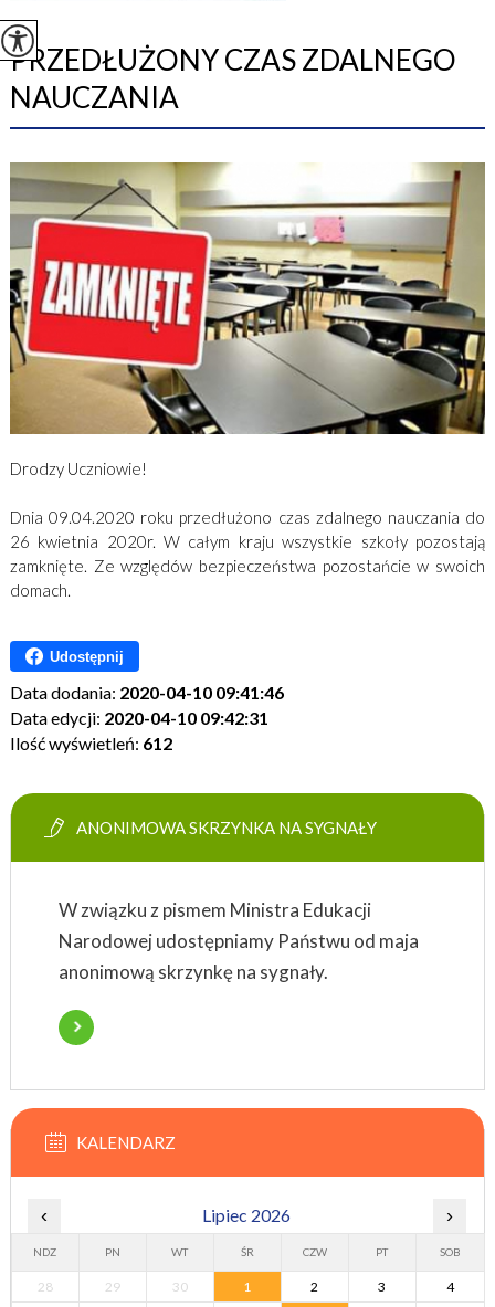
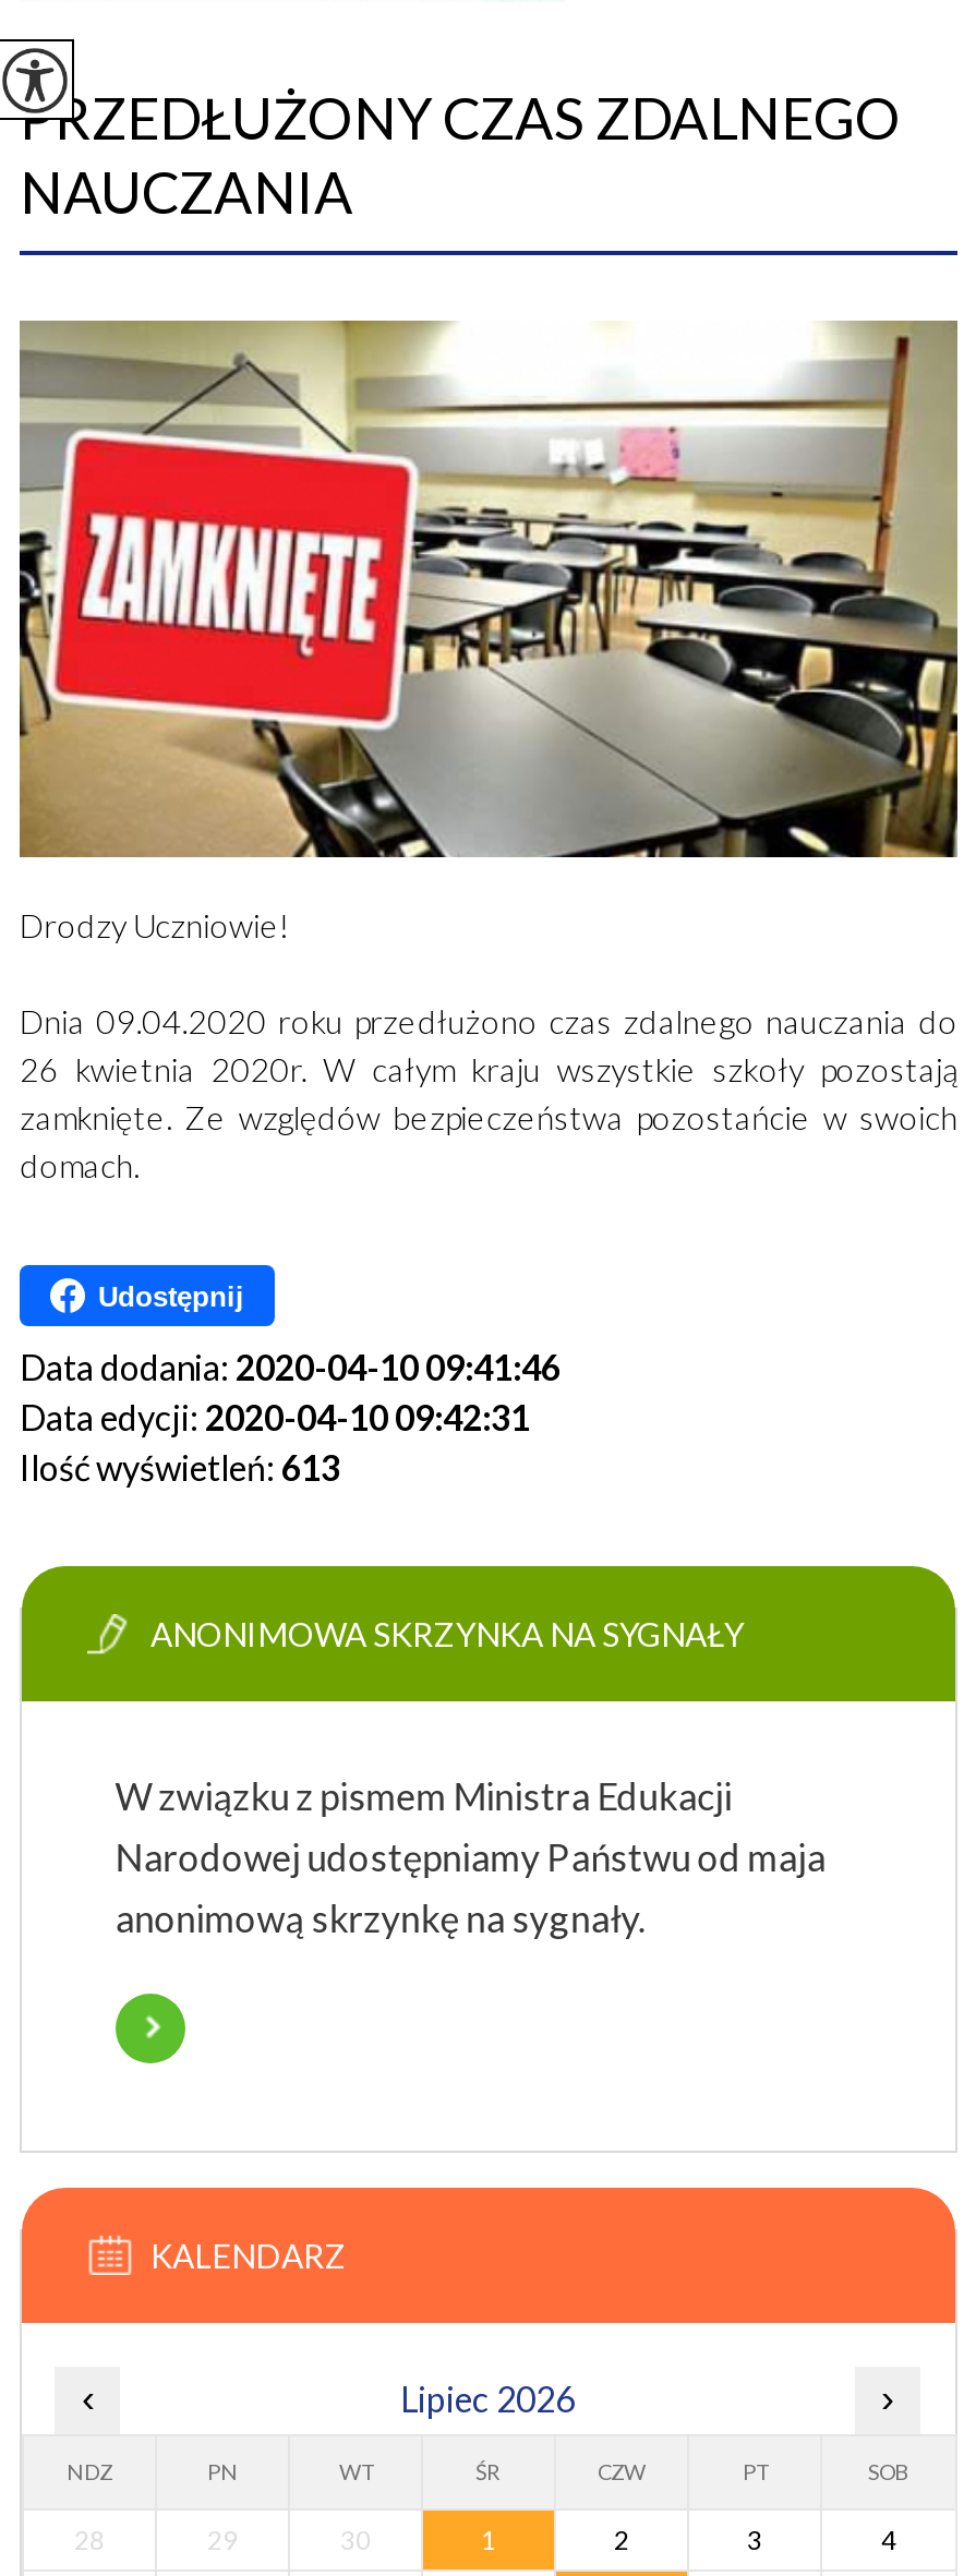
- Ilość wyświetleń: 612
+ Ilość wyświetleń: 613
